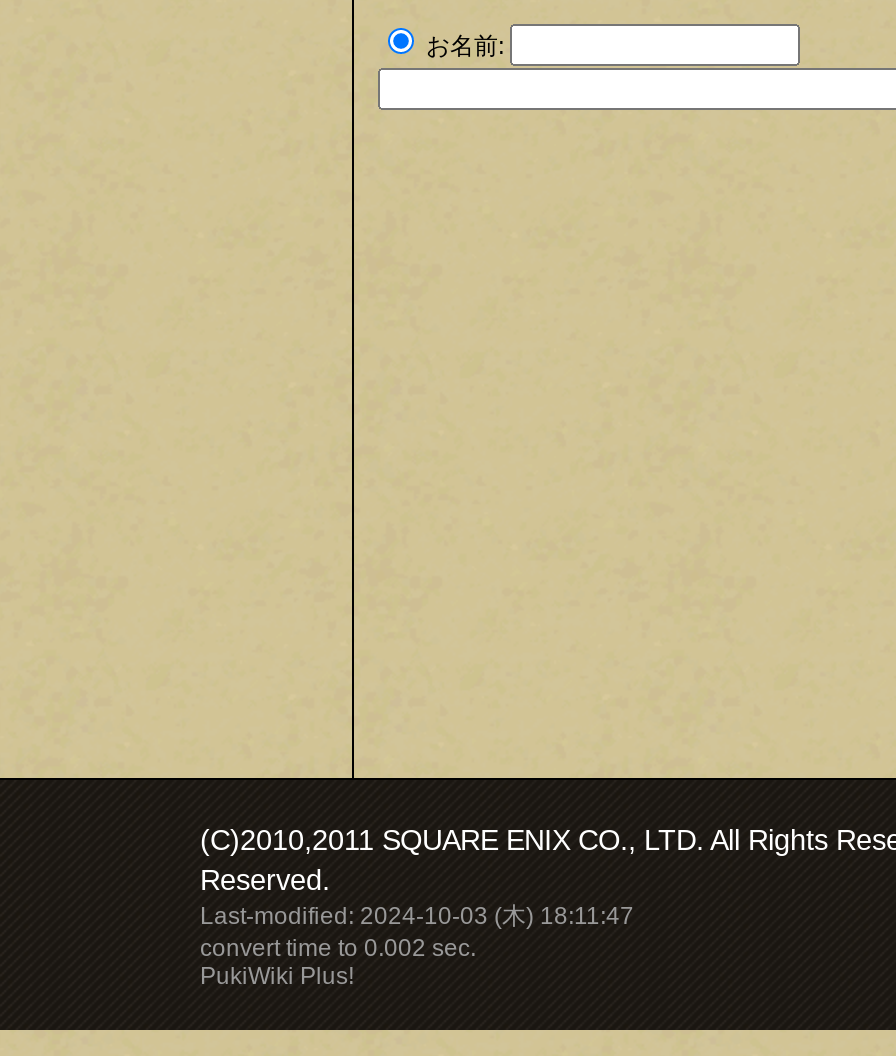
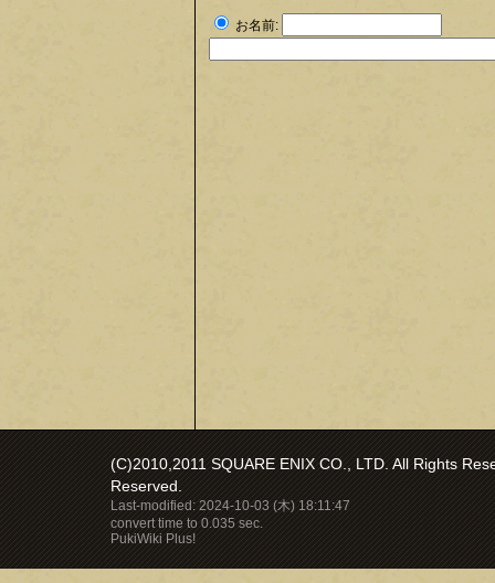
- convert time to 0.002 sec.
+ convert time to 0.035 sec.
